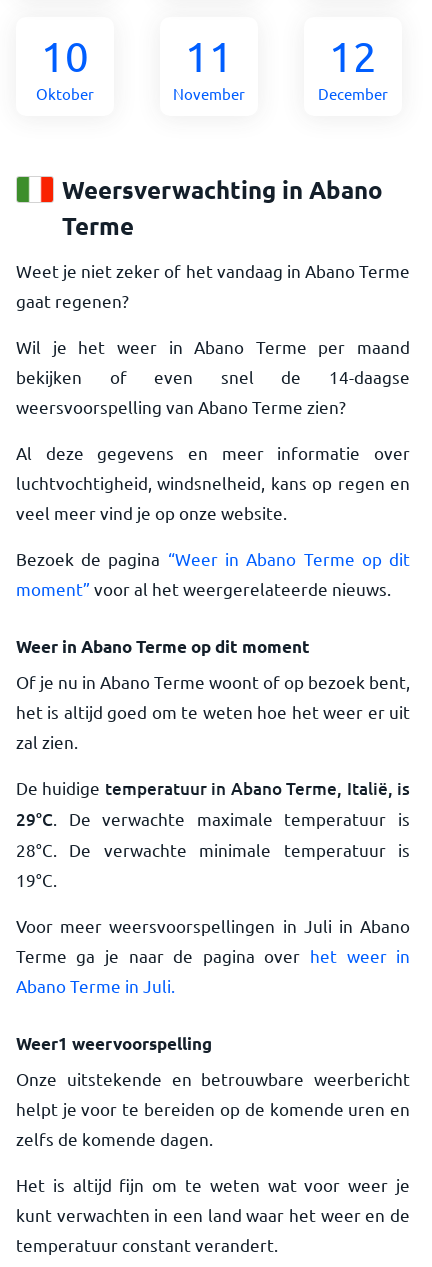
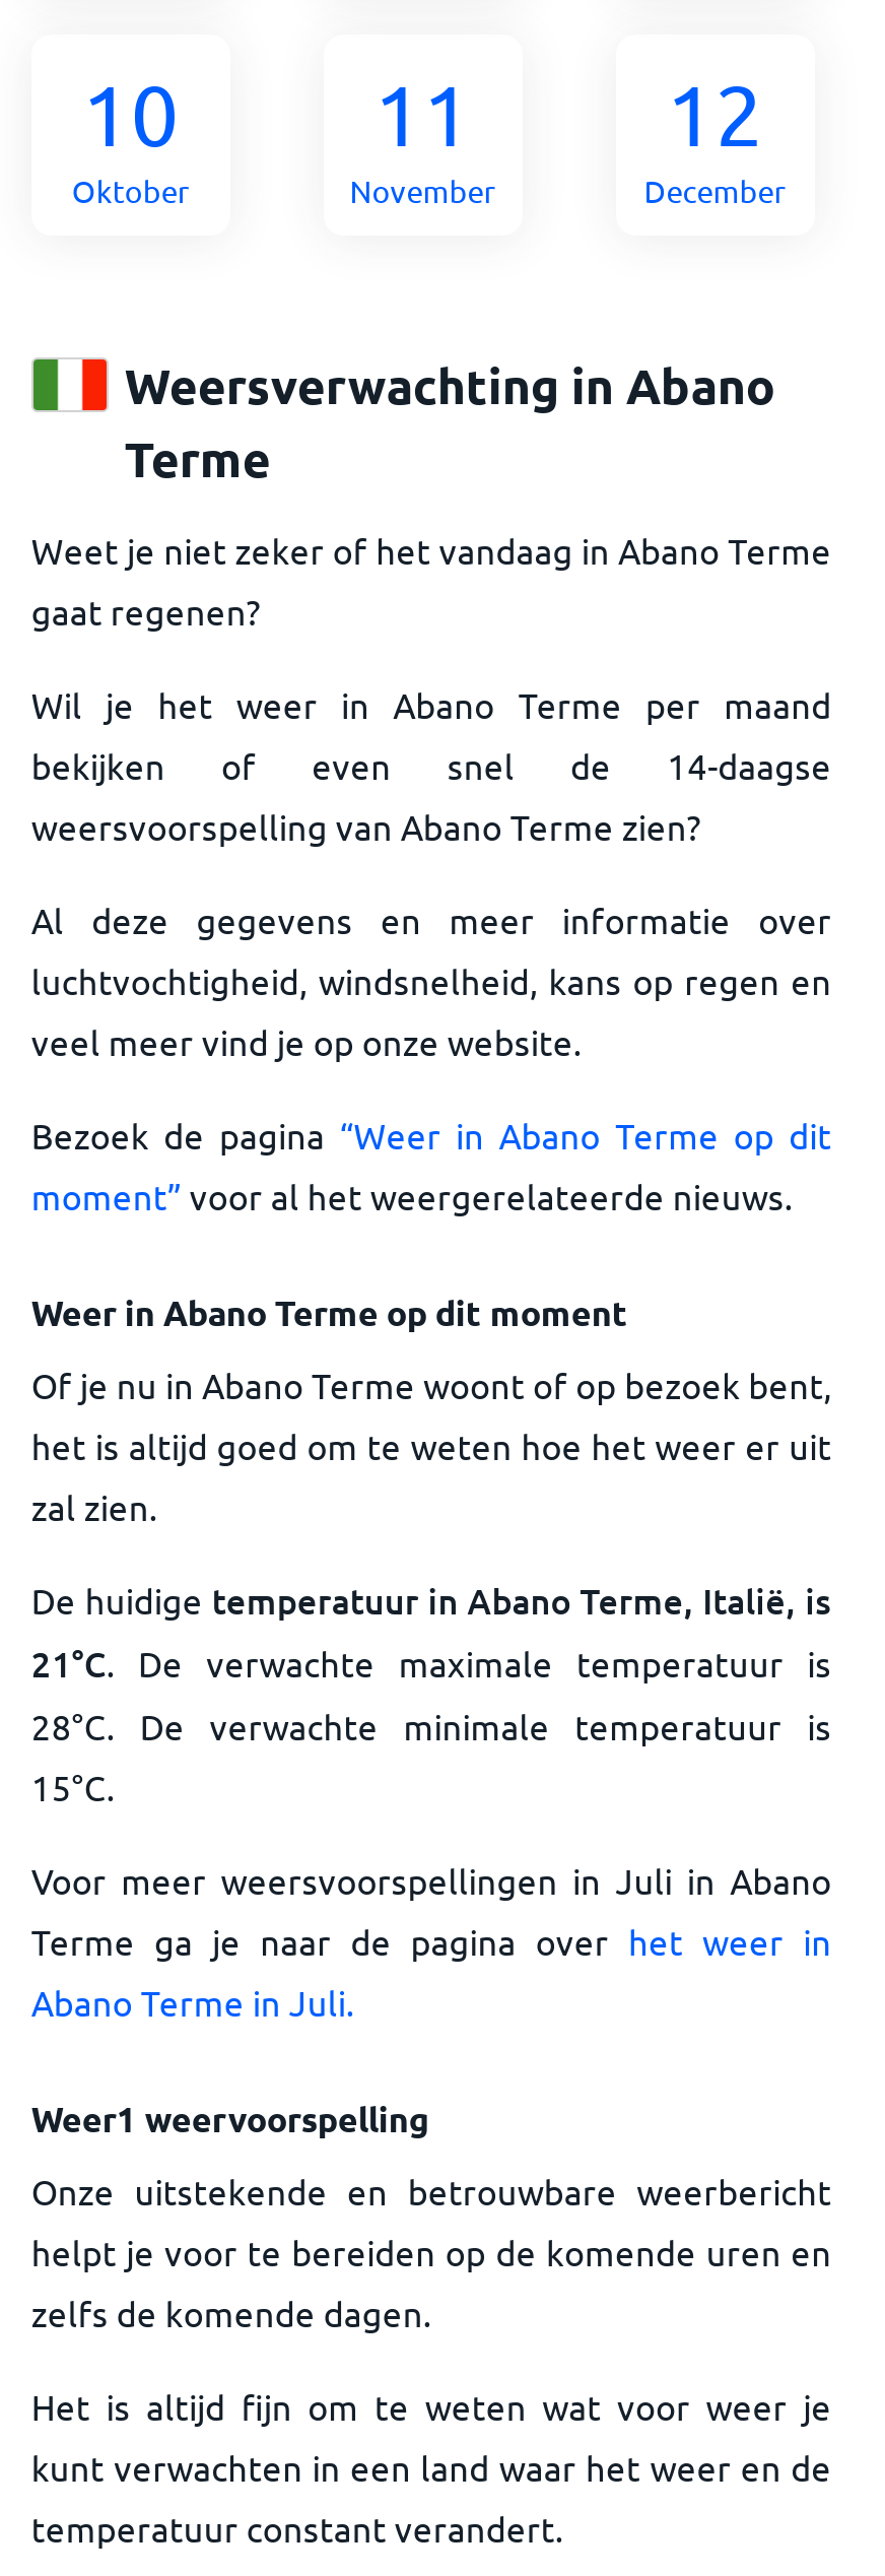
- 29°C. De verwachte maximale temperatuur is
+ 21°C. De verwachte maximale temperatuur is

- 19°C.
+ 15°C.
